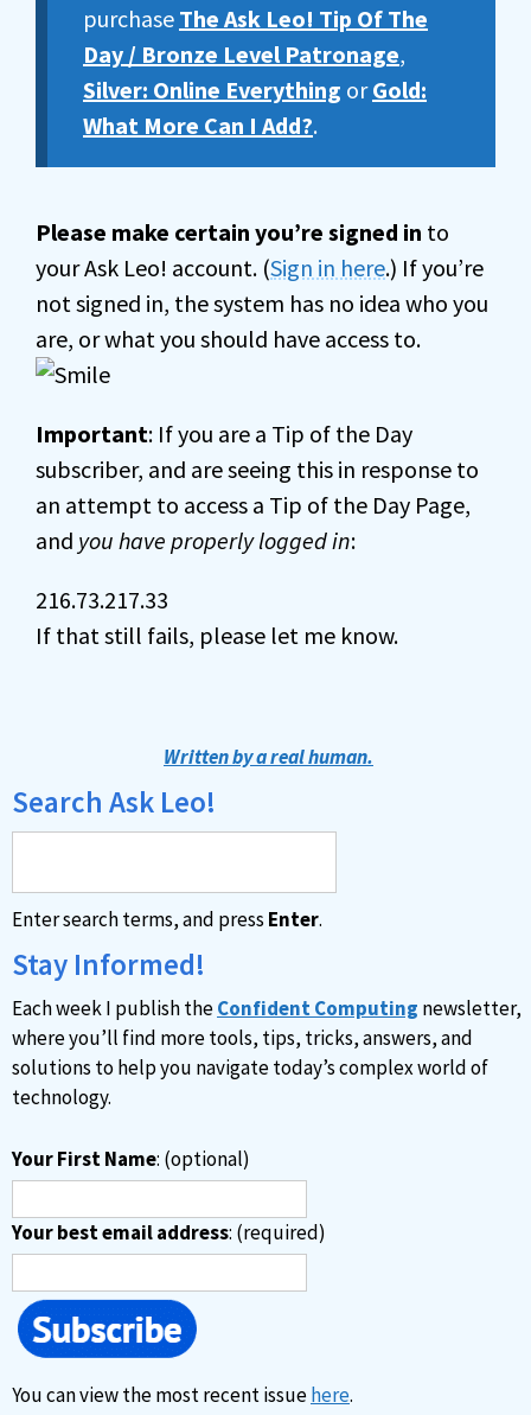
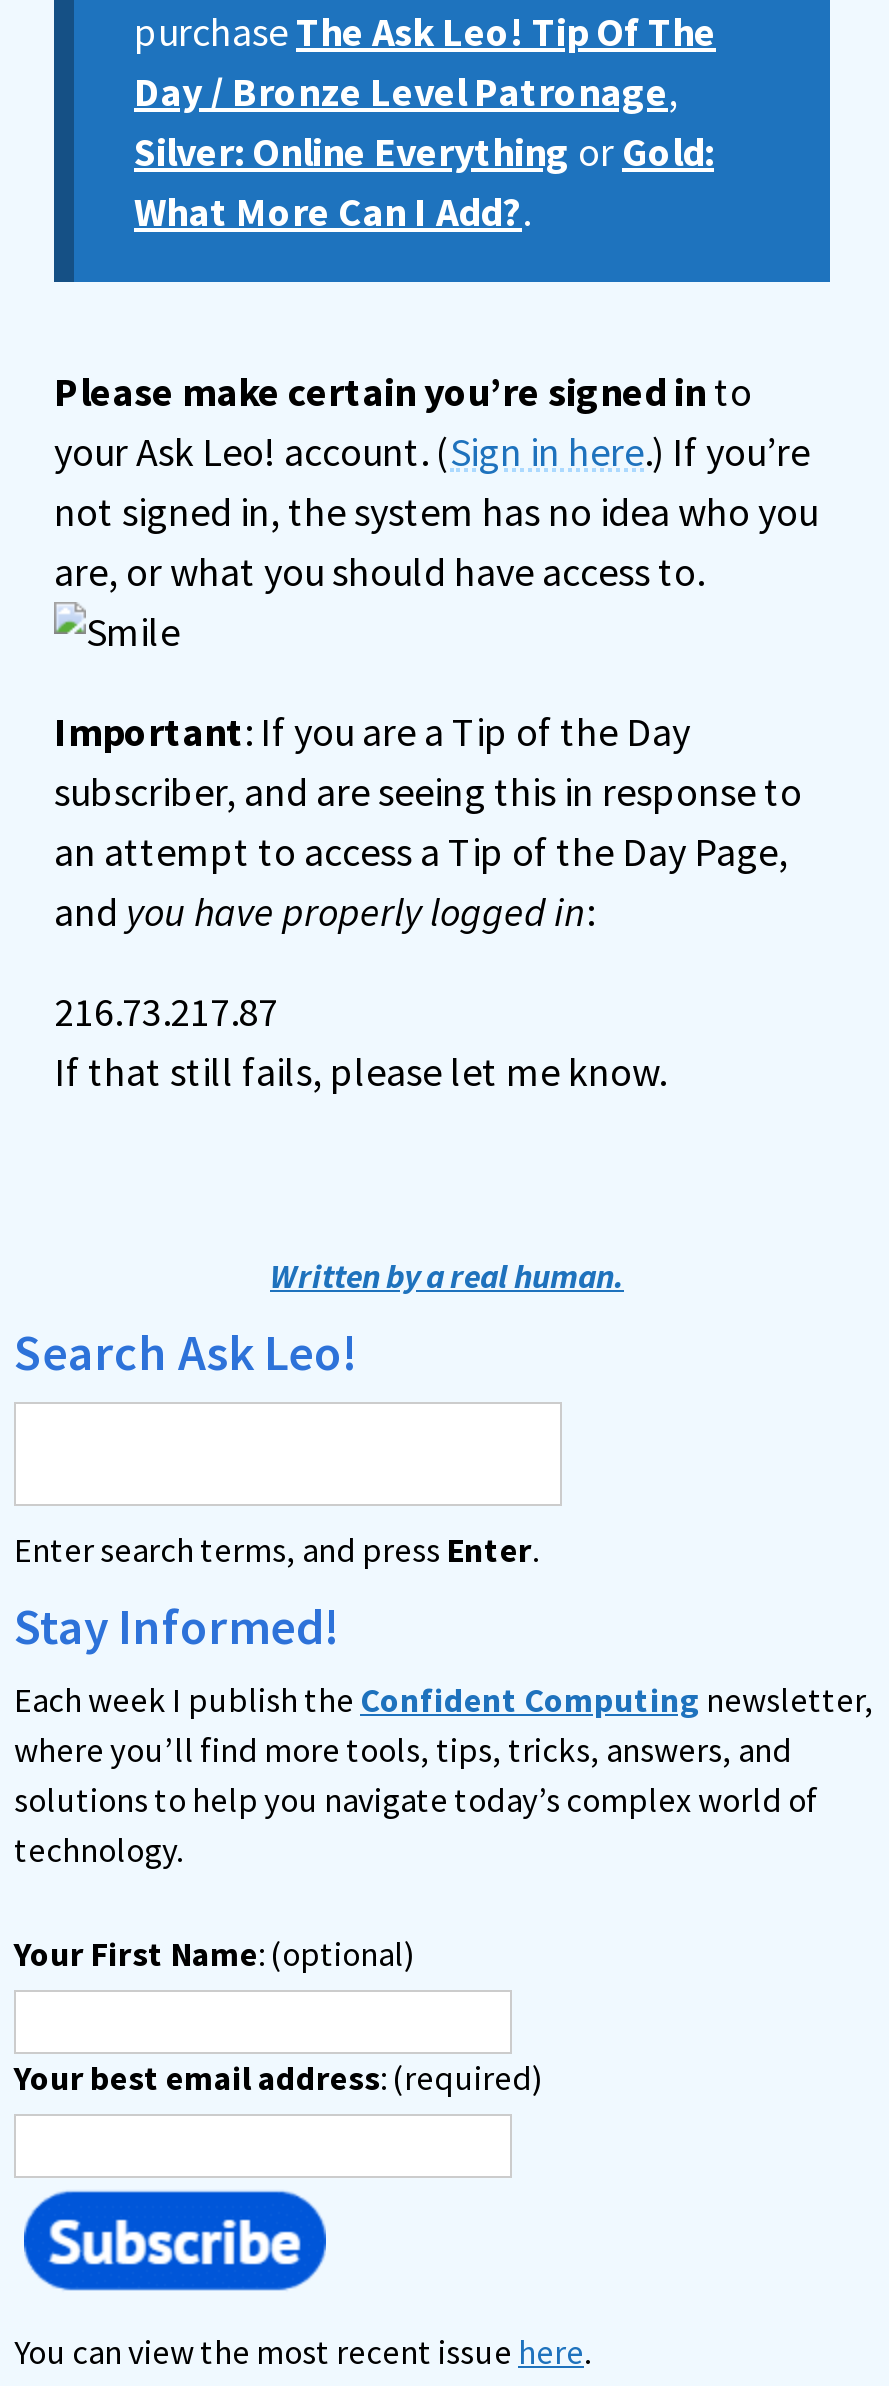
- 216.73.217.33
+ 216.73.217.87
